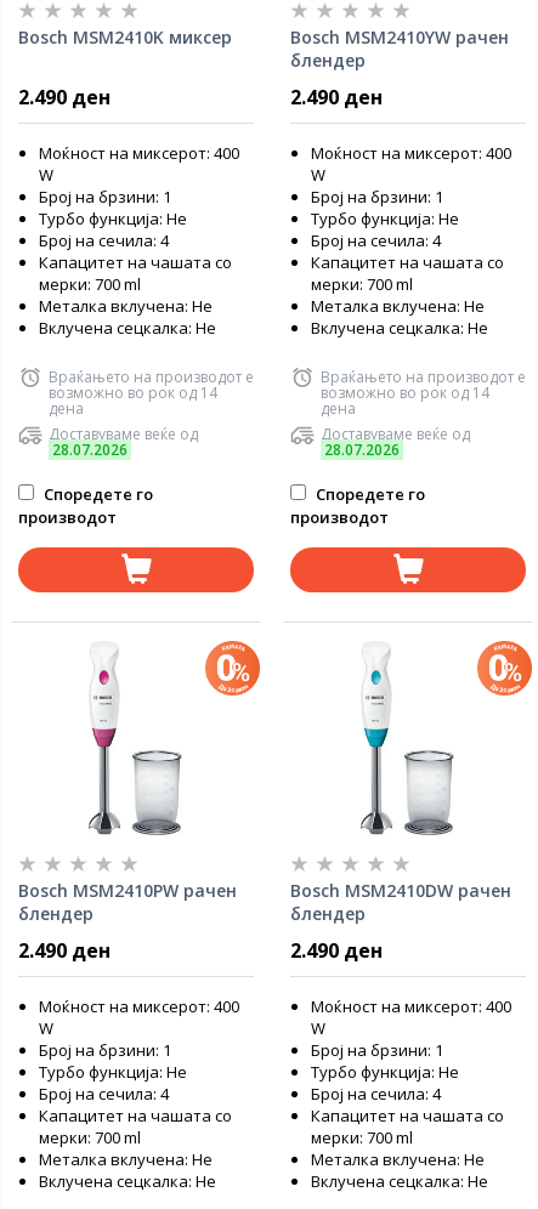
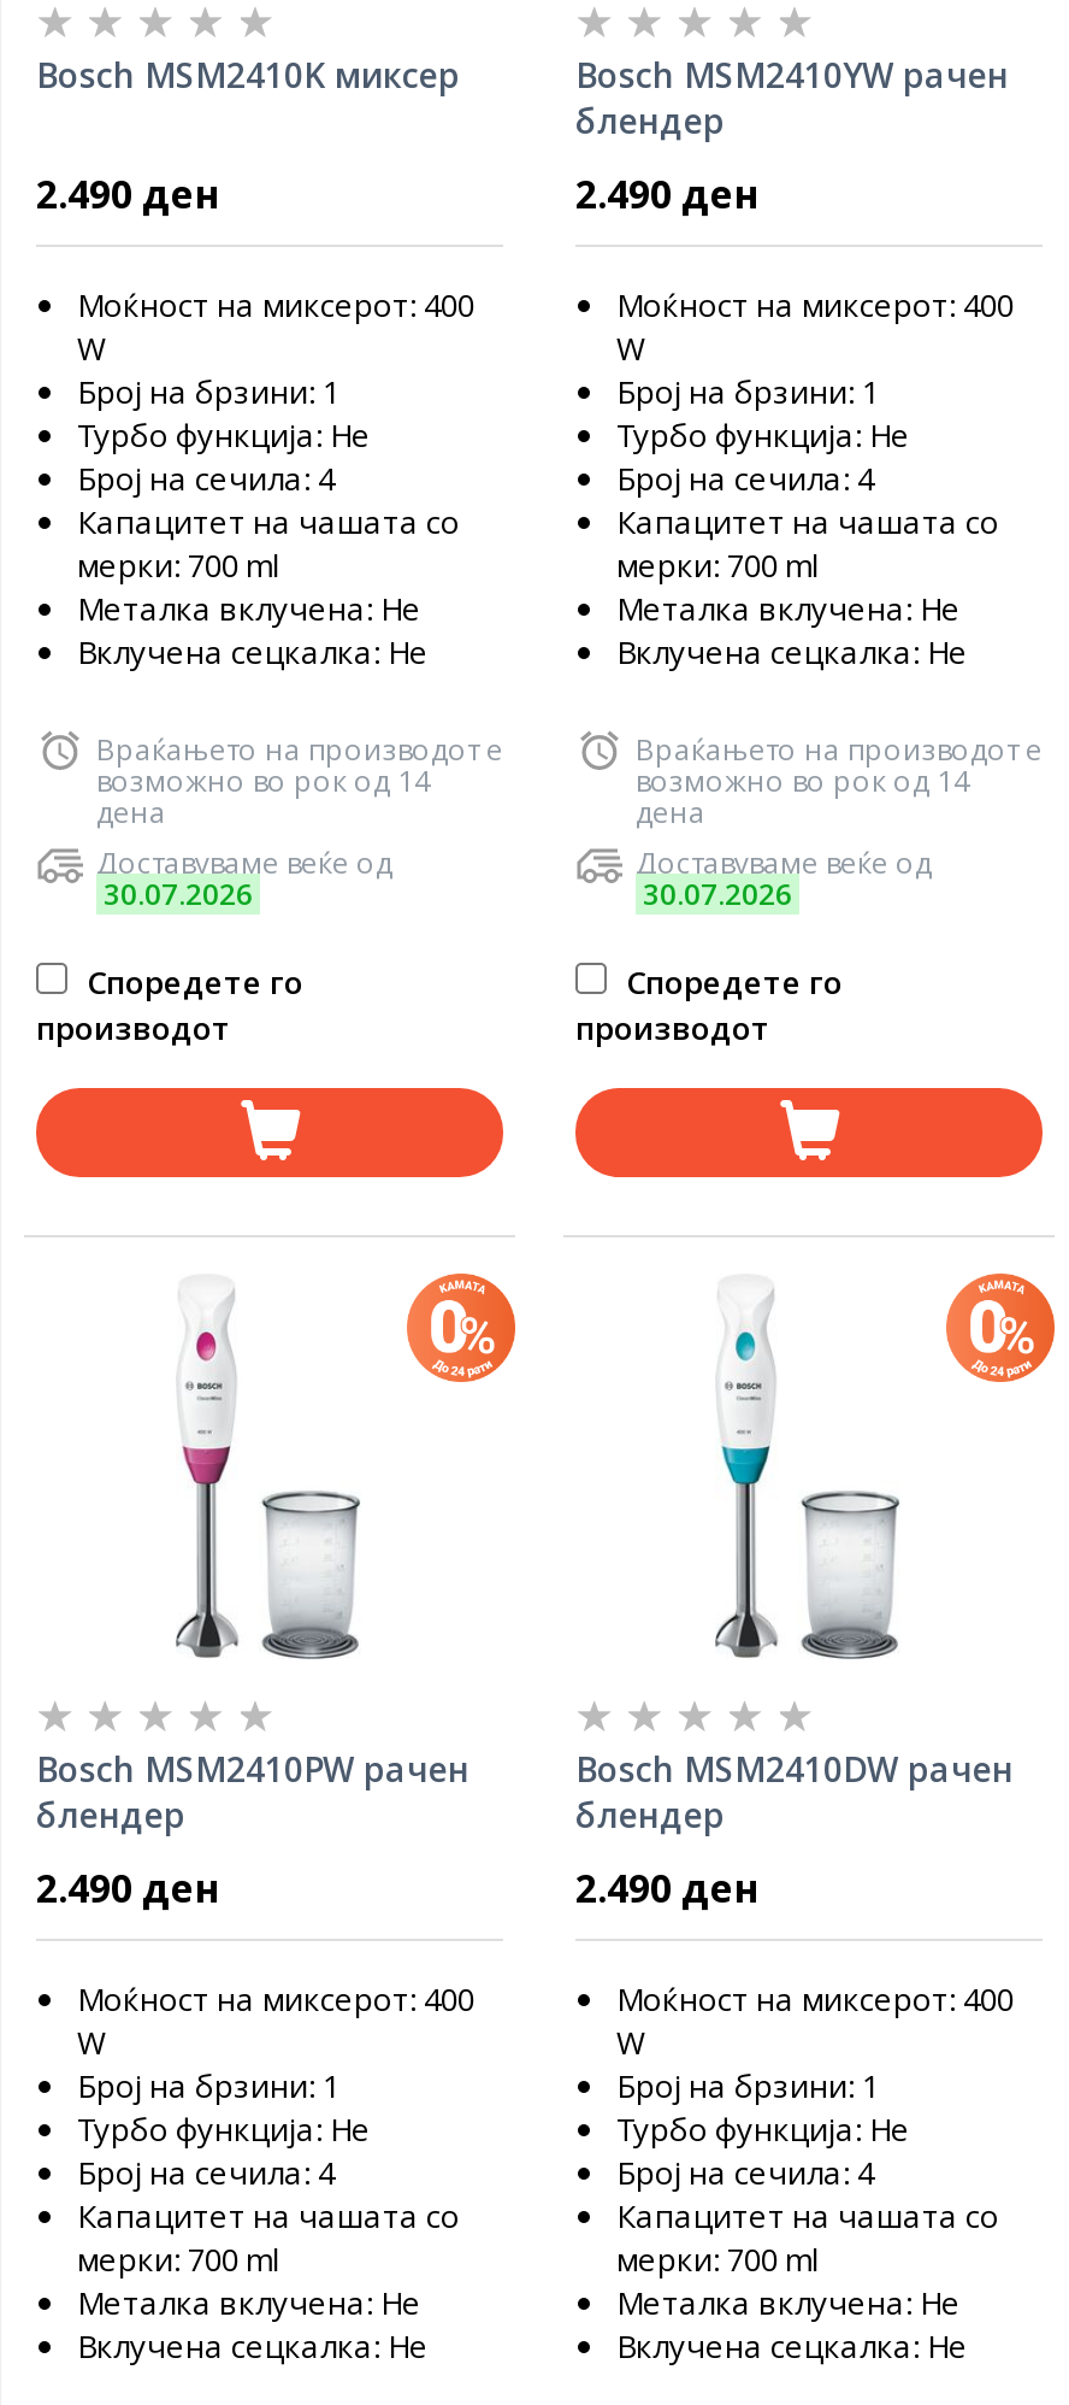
- 28.07.2026
+ 30.07.2026

- 28.07.2026
+ 30.07.2026
